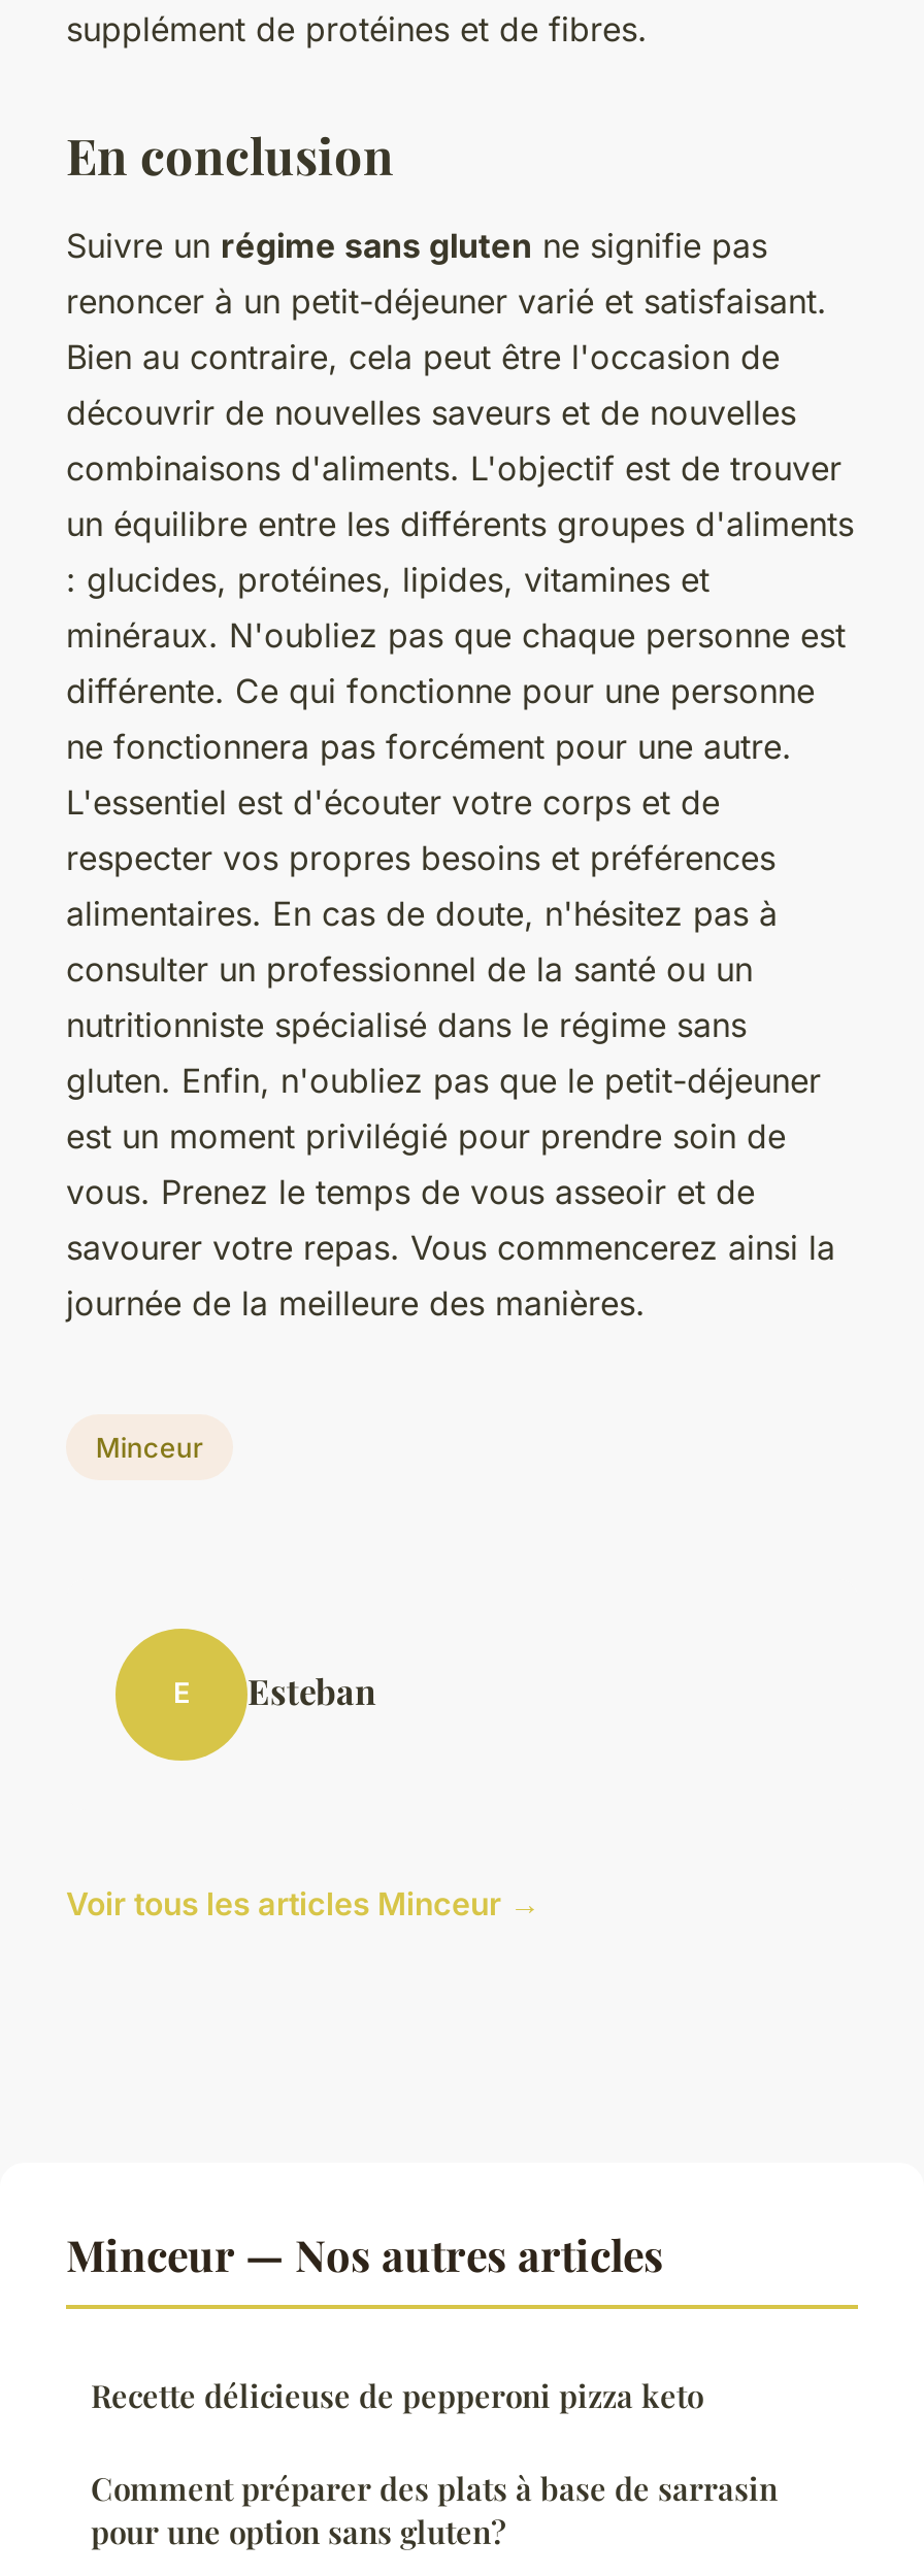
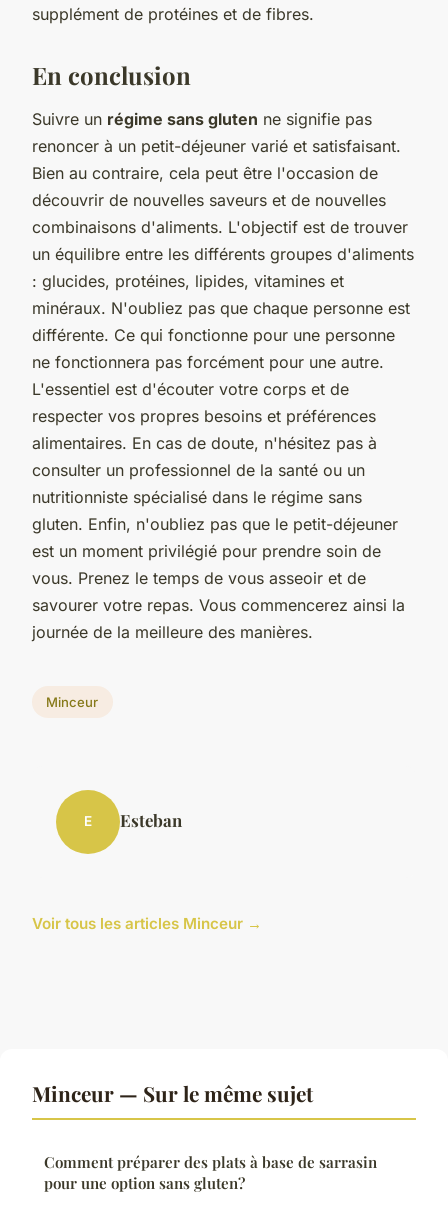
- Minceur — Nos autres articles
- Recette délicieuse de pepperoni pizza keto
+ Minceur — Sur le même sujet
